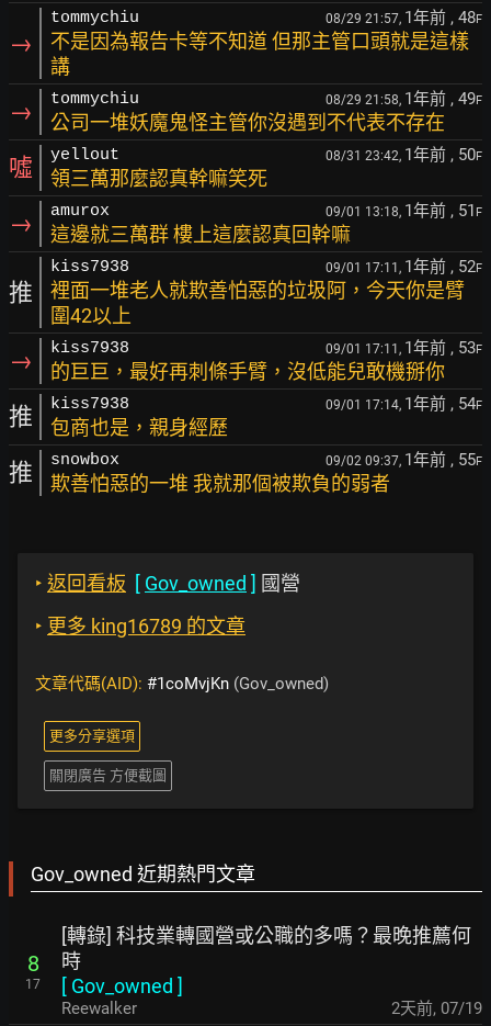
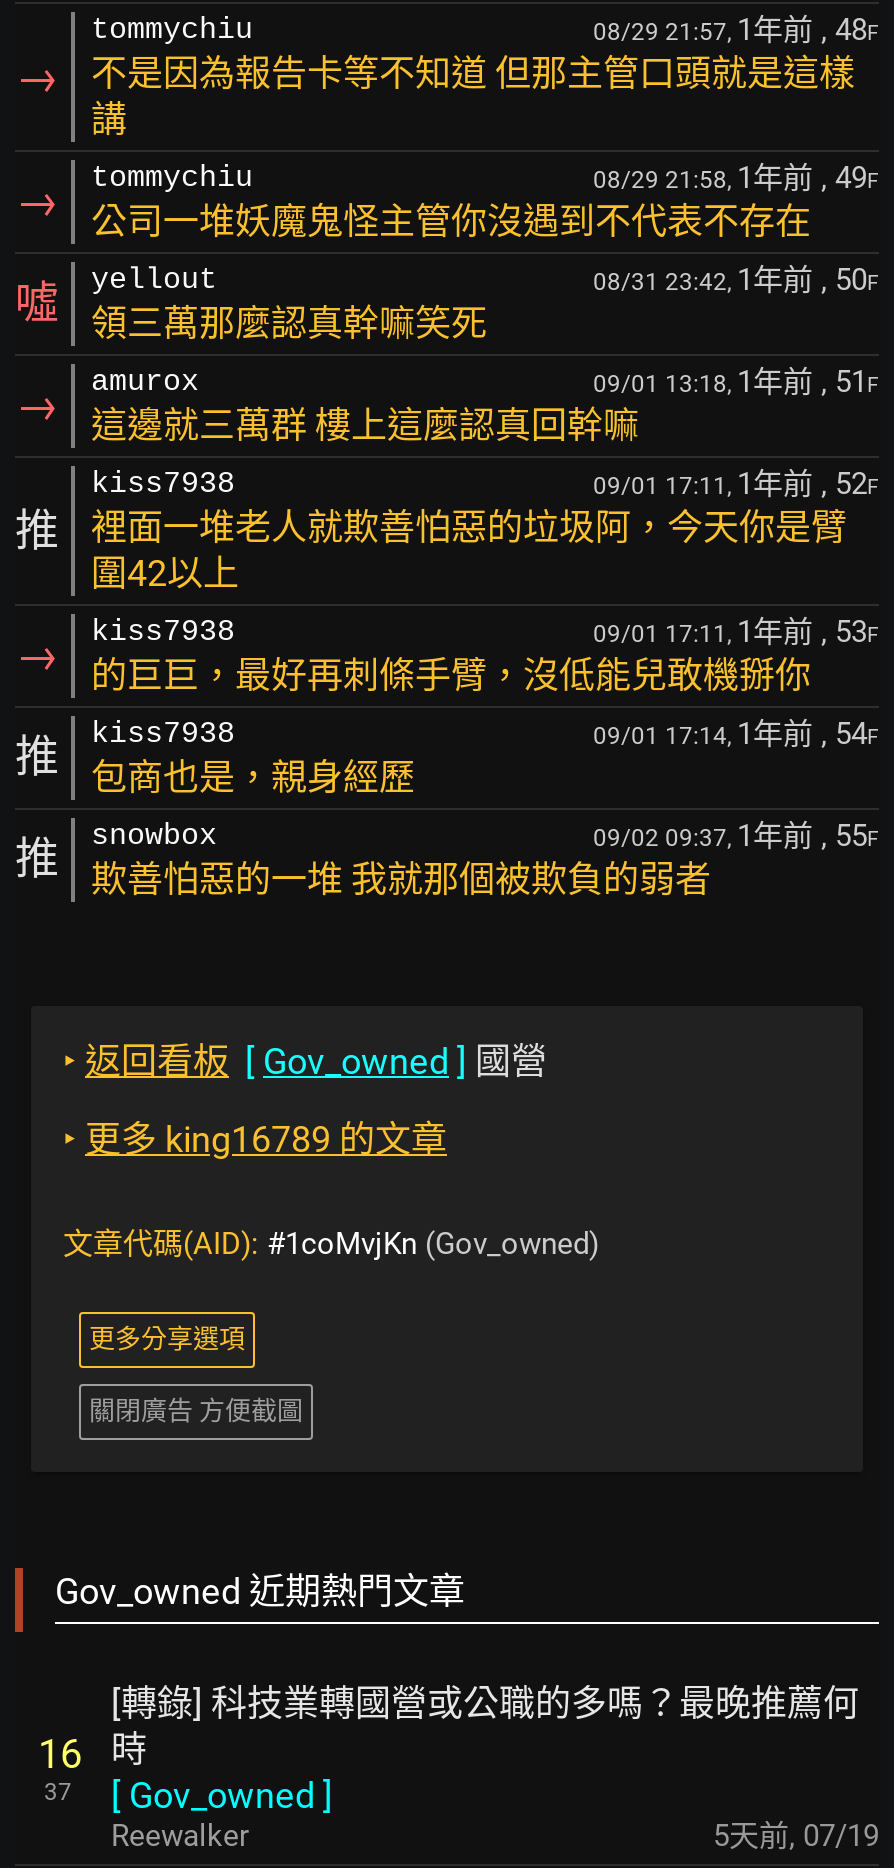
- 8 時
+ 16 時

- 17 [Gov_owned]
+ 37 [Gov_owned]

- 2天前, 07/19
+ 5天前, 07/19
